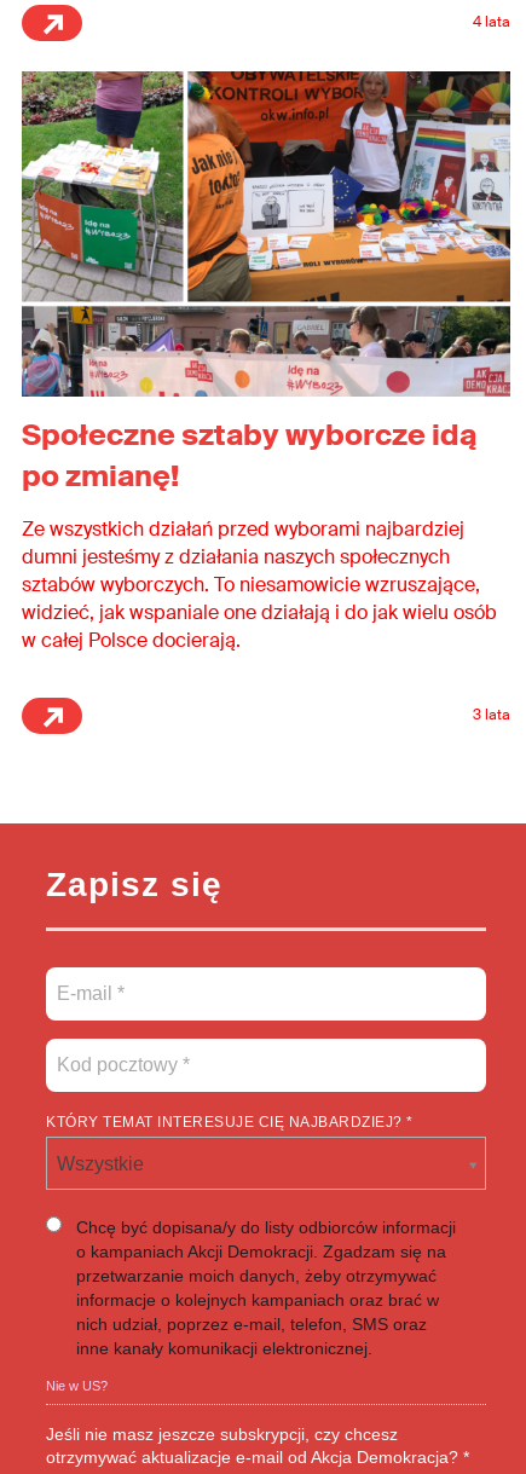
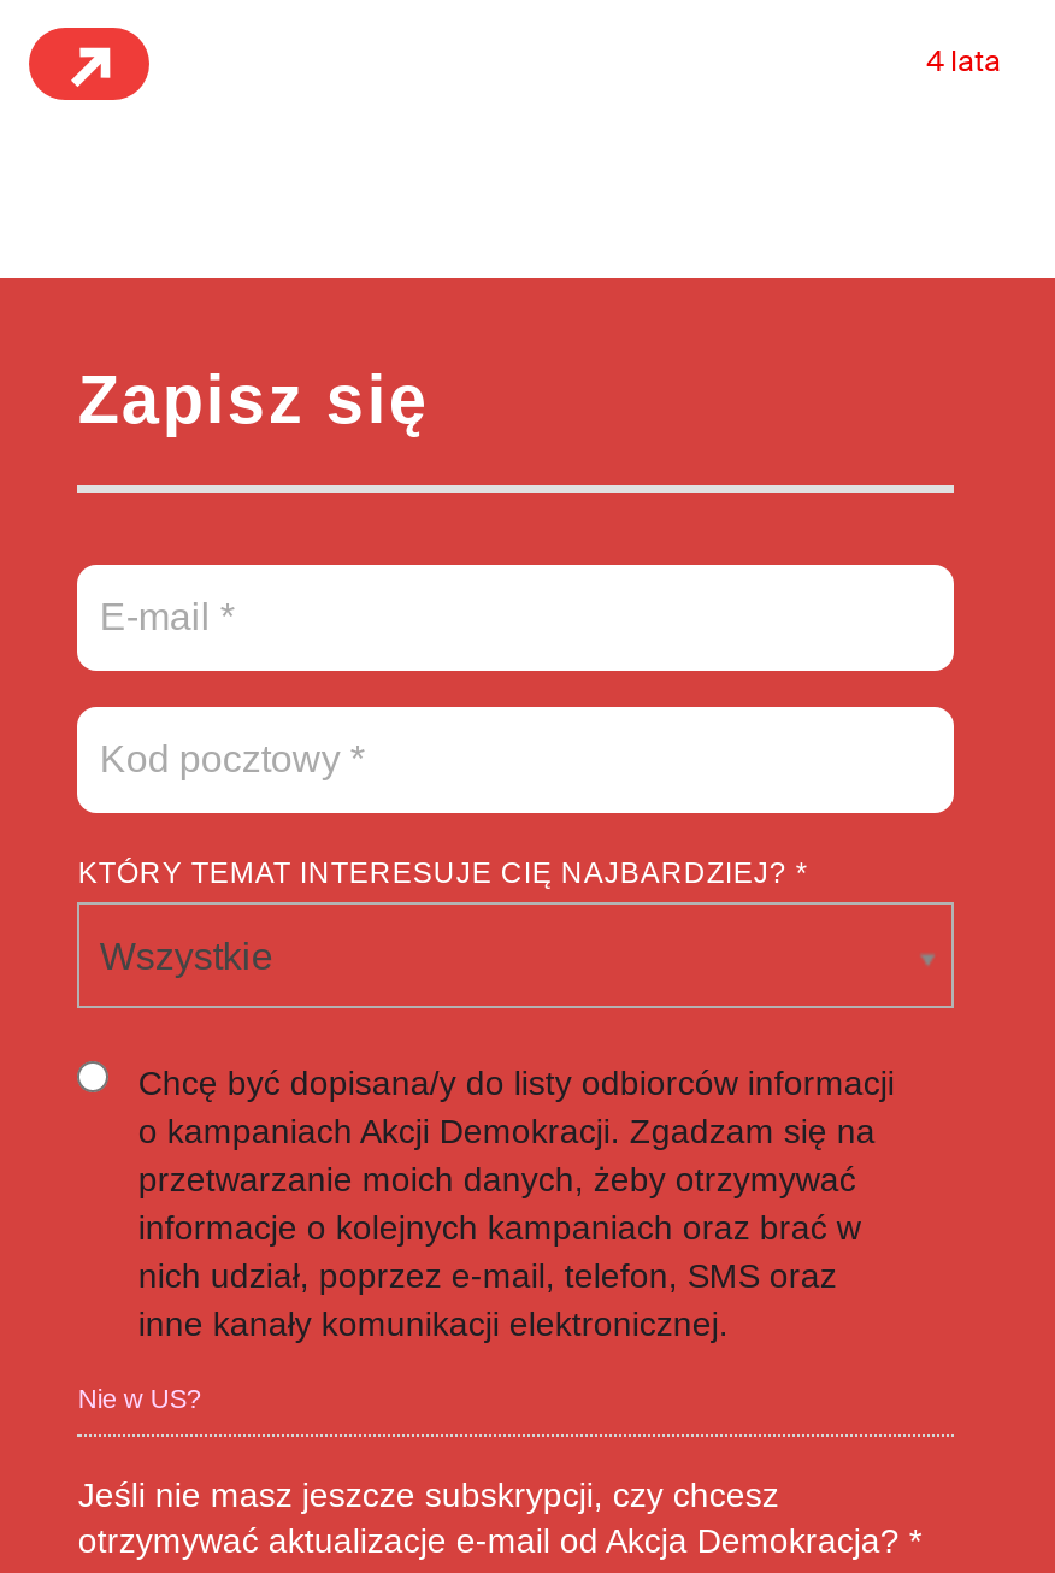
- [image]
- Społeczne sztaby wyborcze idą
- po zmianę!
- Ze wszystkich działań przed wyborami najbardziej
- dumni jesteśmy z działania naszych społecznych
- sztabów wyborczych. To niesamowicie wzruszające,
- widzieć, jak wspaniale one działają i do jak wielu osób
- w całej Polsce docierają.
- 3 lata
